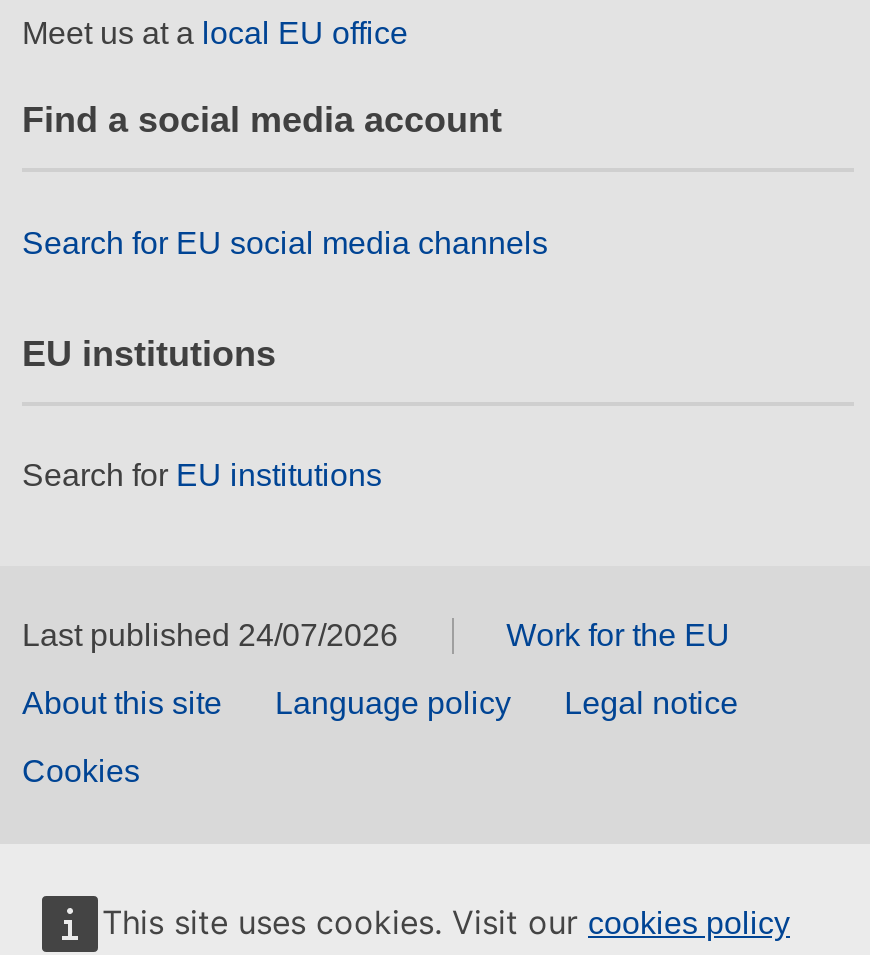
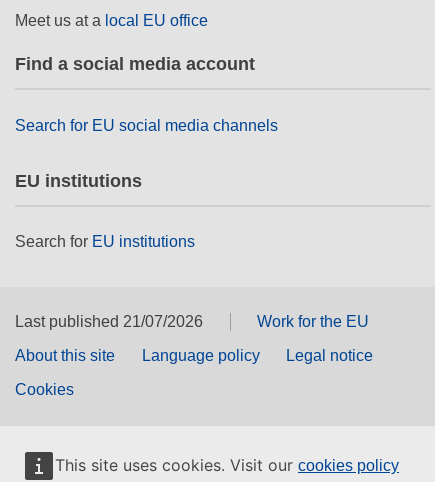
- Last published 24/07/2026
+ Last published 21/07/2026
